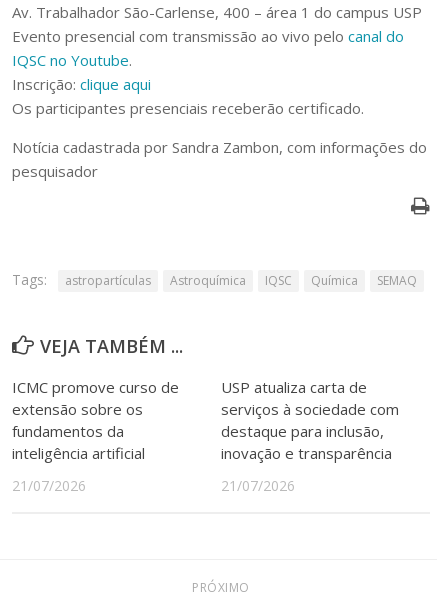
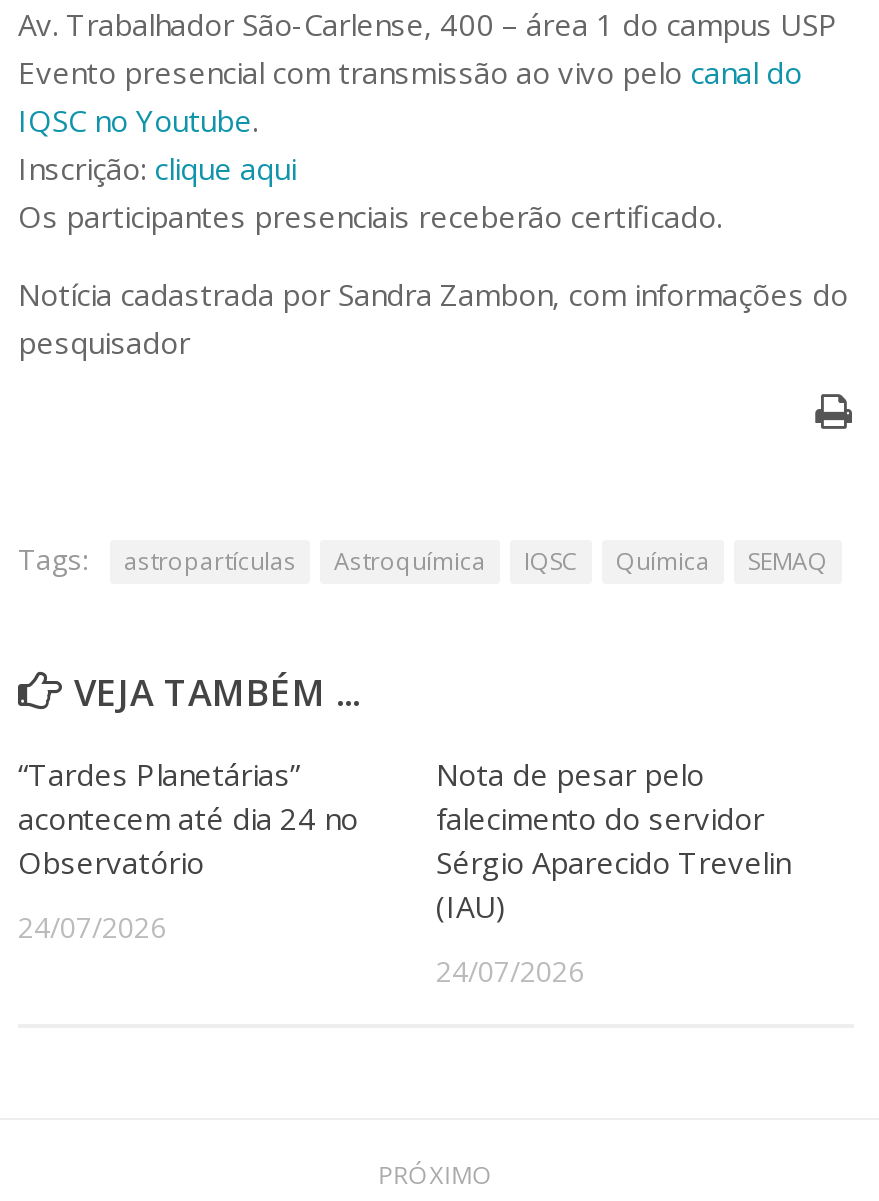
- ICMC promove curso de
- extensão sobre os
- fundamentos da
- inteligência artificial
+ “Tardes Planetárias”
+ acontecem até dia 24 no
+ Observatório

- USP atualiza carta de
- serviços à sociedade com
- destaque para inclusão,
- inovação e transparência
+ Nota de pesar pelo
+ falecimento do servidor
+ Sérgio Aparecido Trevelin
+ (IAU)

- 21/07/2026
+ 24/07/2026

- 21/07/2026
+ 24/07/2026
